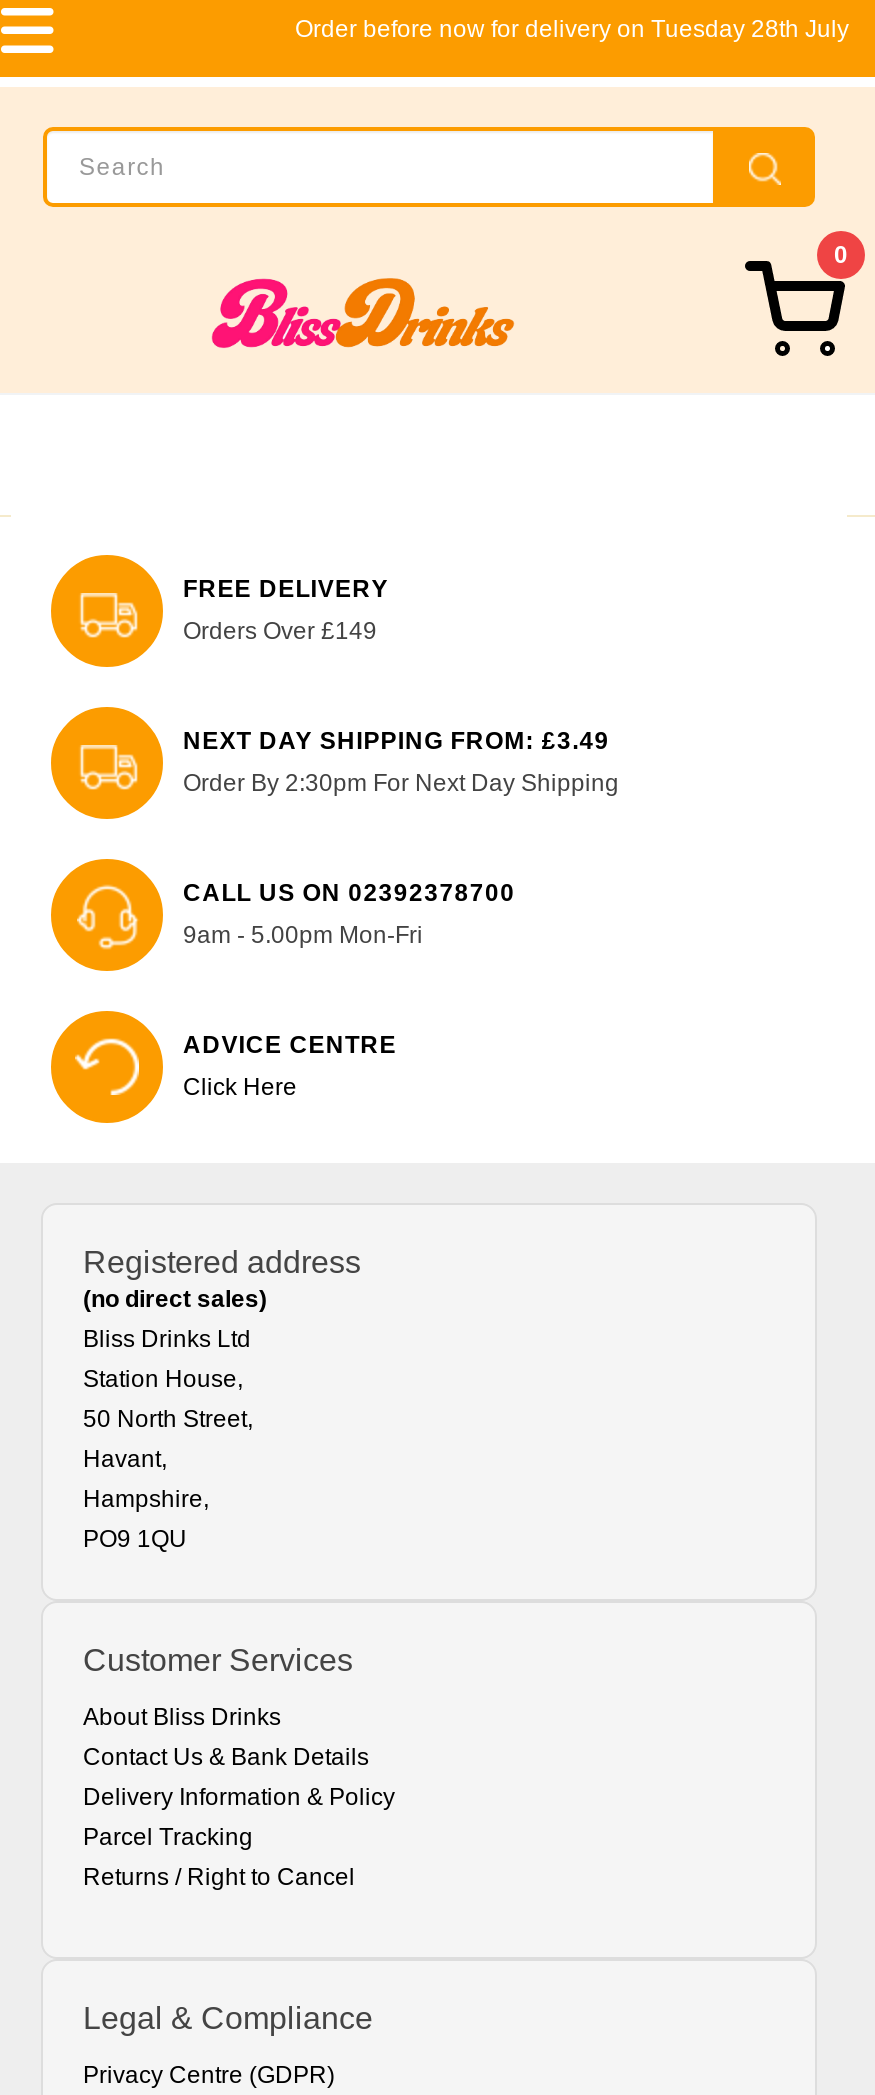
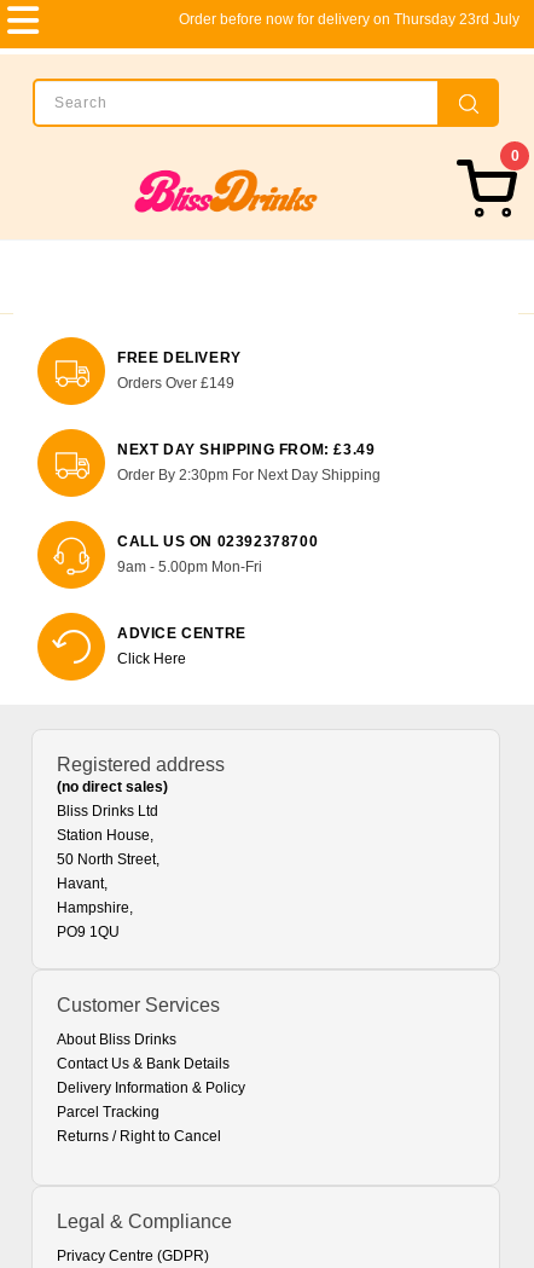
- Order before now for delivery on Tuesday 28th July
+ Order before now for delivery on Thursday 23rd July
